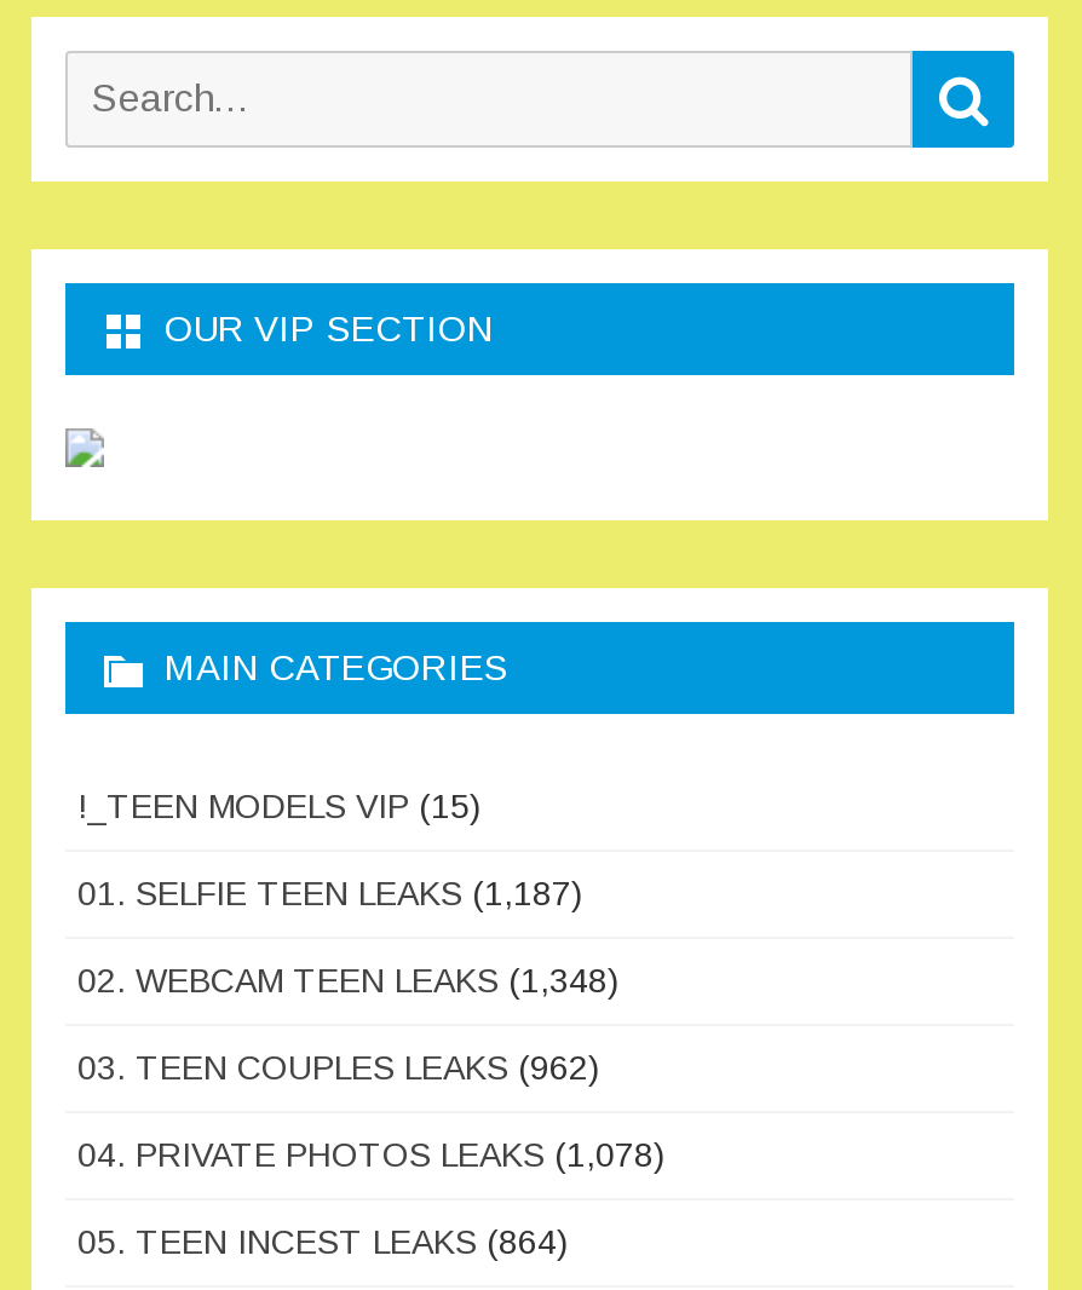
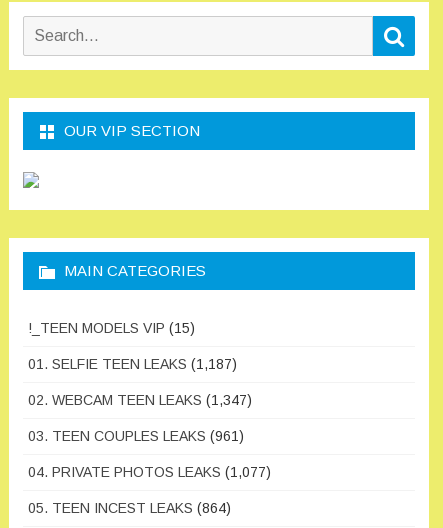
- 02. WEBCAM TEEN LEAKS (1,348)
+ 02. WEBCAM TEEN LEAKS (1,347)

- 03. TEEN COUPLES LEAKS (962)
+ 03. TEEN COUPLES LEAKS (961)

- 04. PRIVATE PHOTOS LEAKS (1,078)
+ 04. PRIVATE PHOTOS LEAKS (1,077)
